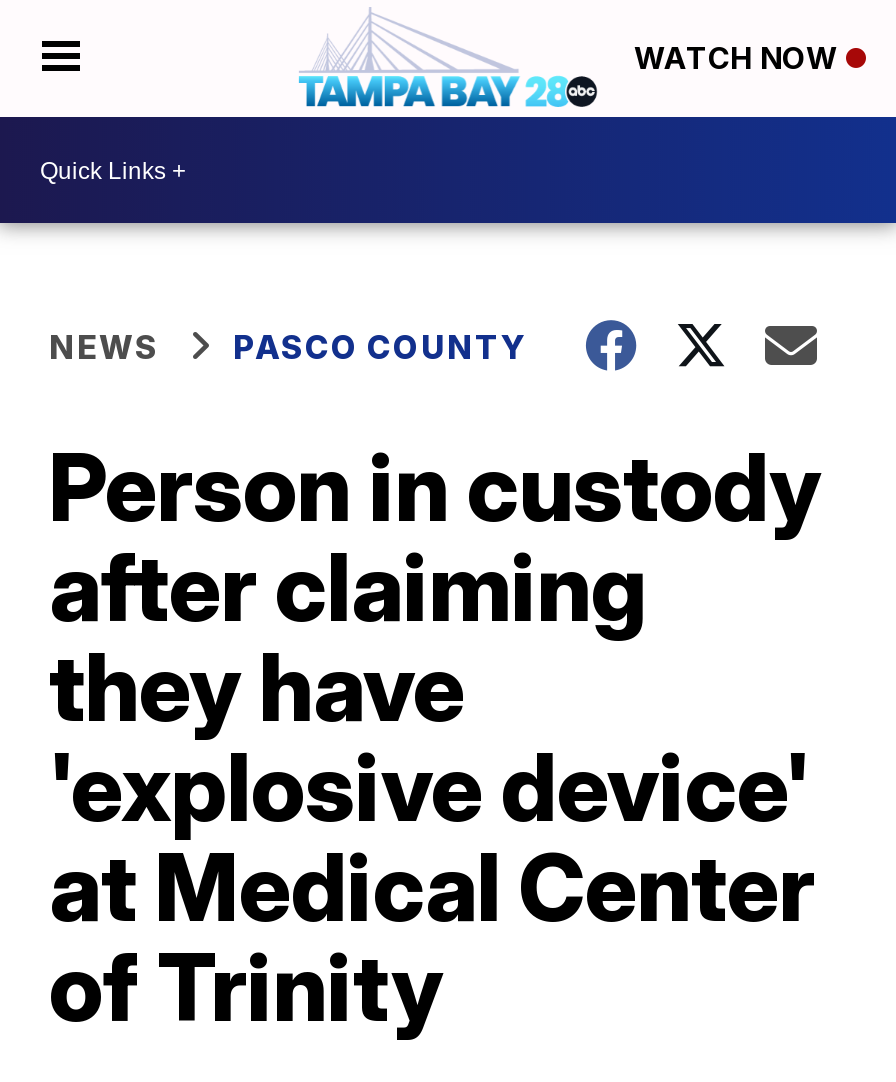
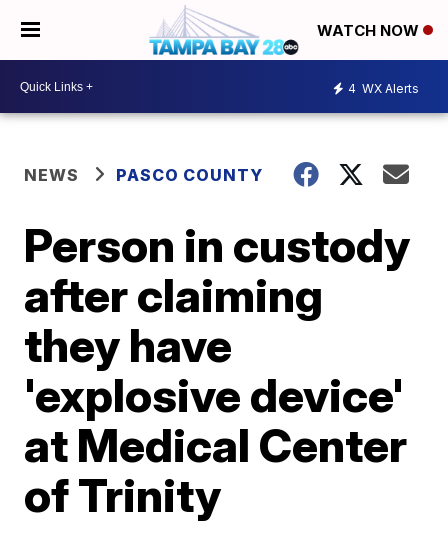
+ 4 WX Alerts
